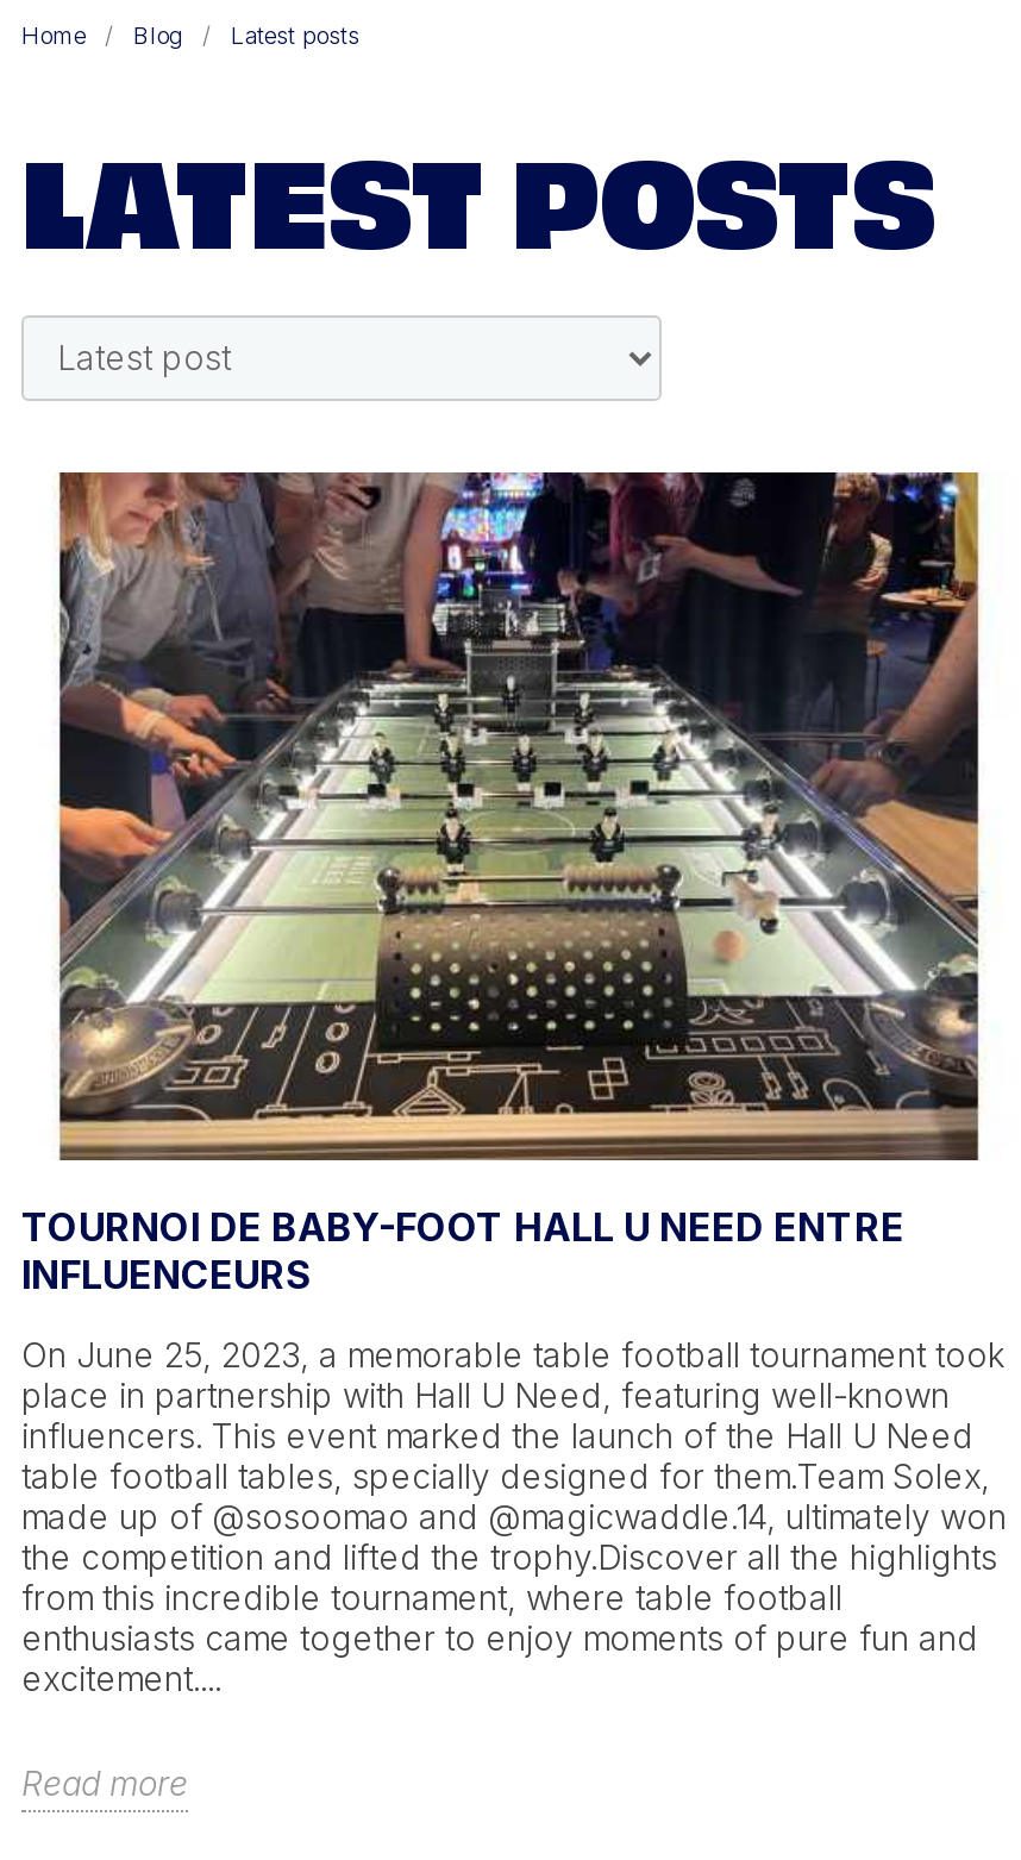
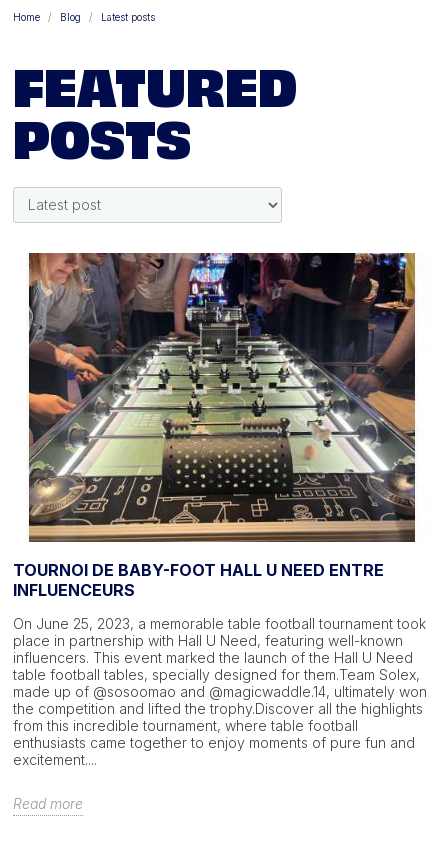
- LATEST POSTS
+ FEATURED
+ POSTS
